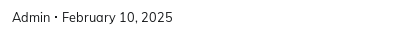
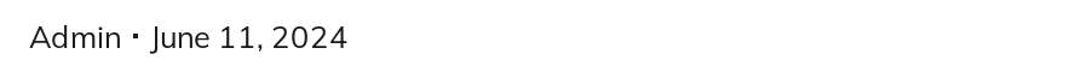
- Admin February 10, 2025
+ Admin June 11, 2024
